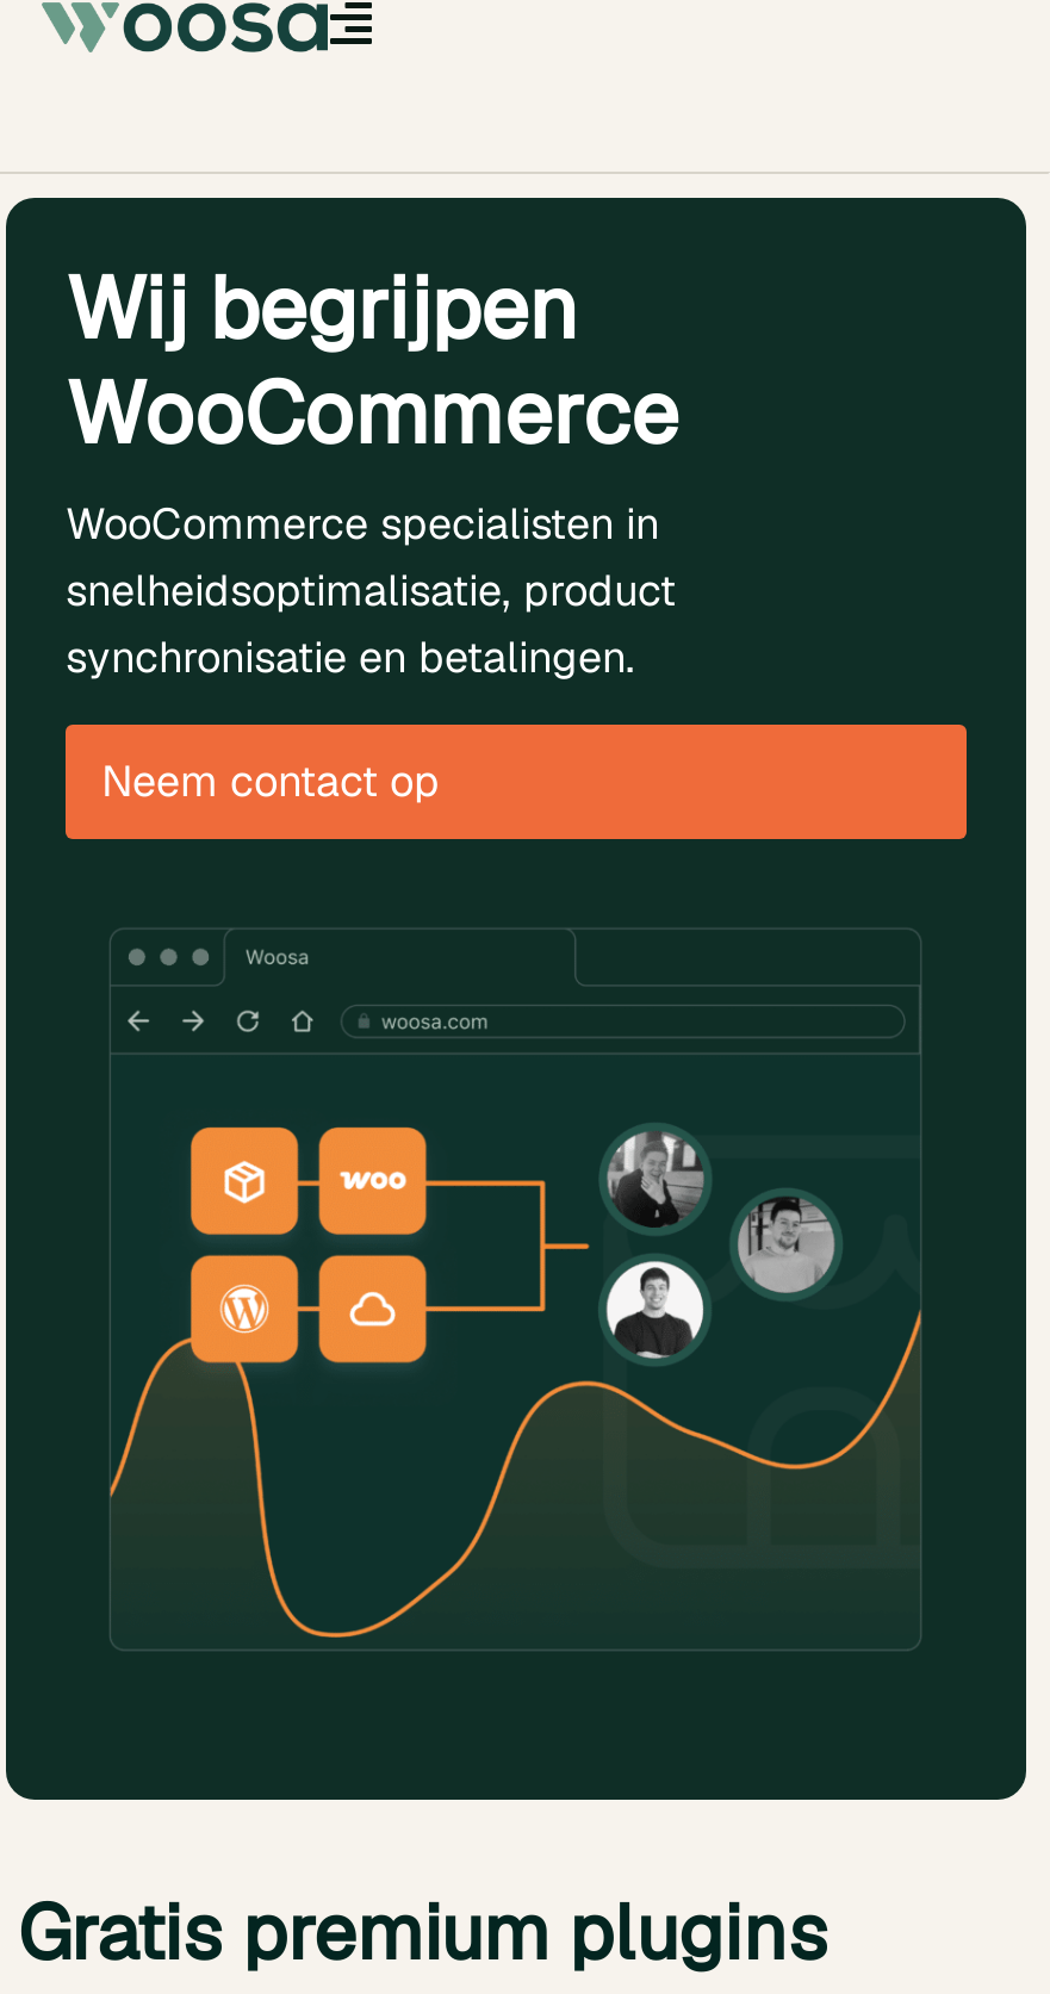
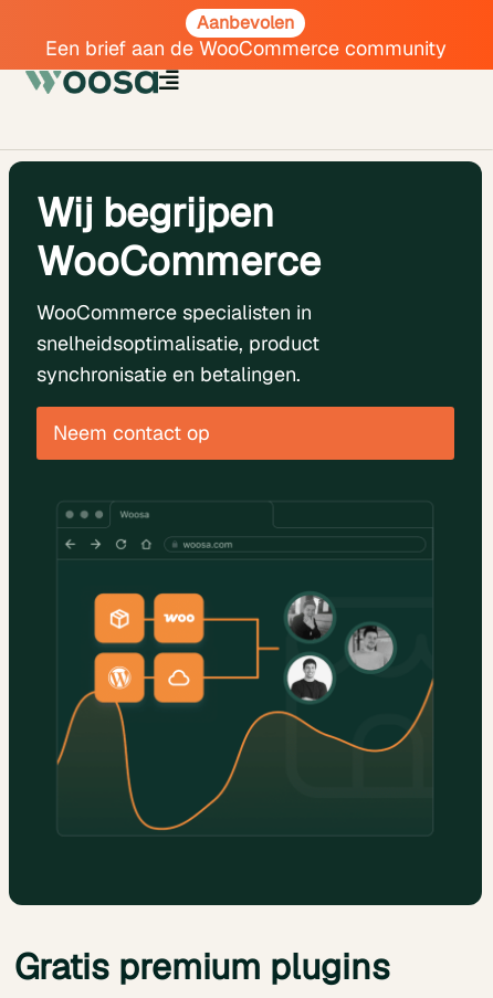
+ Aanbevolen
+ Een brief aan de WooCommerce community
